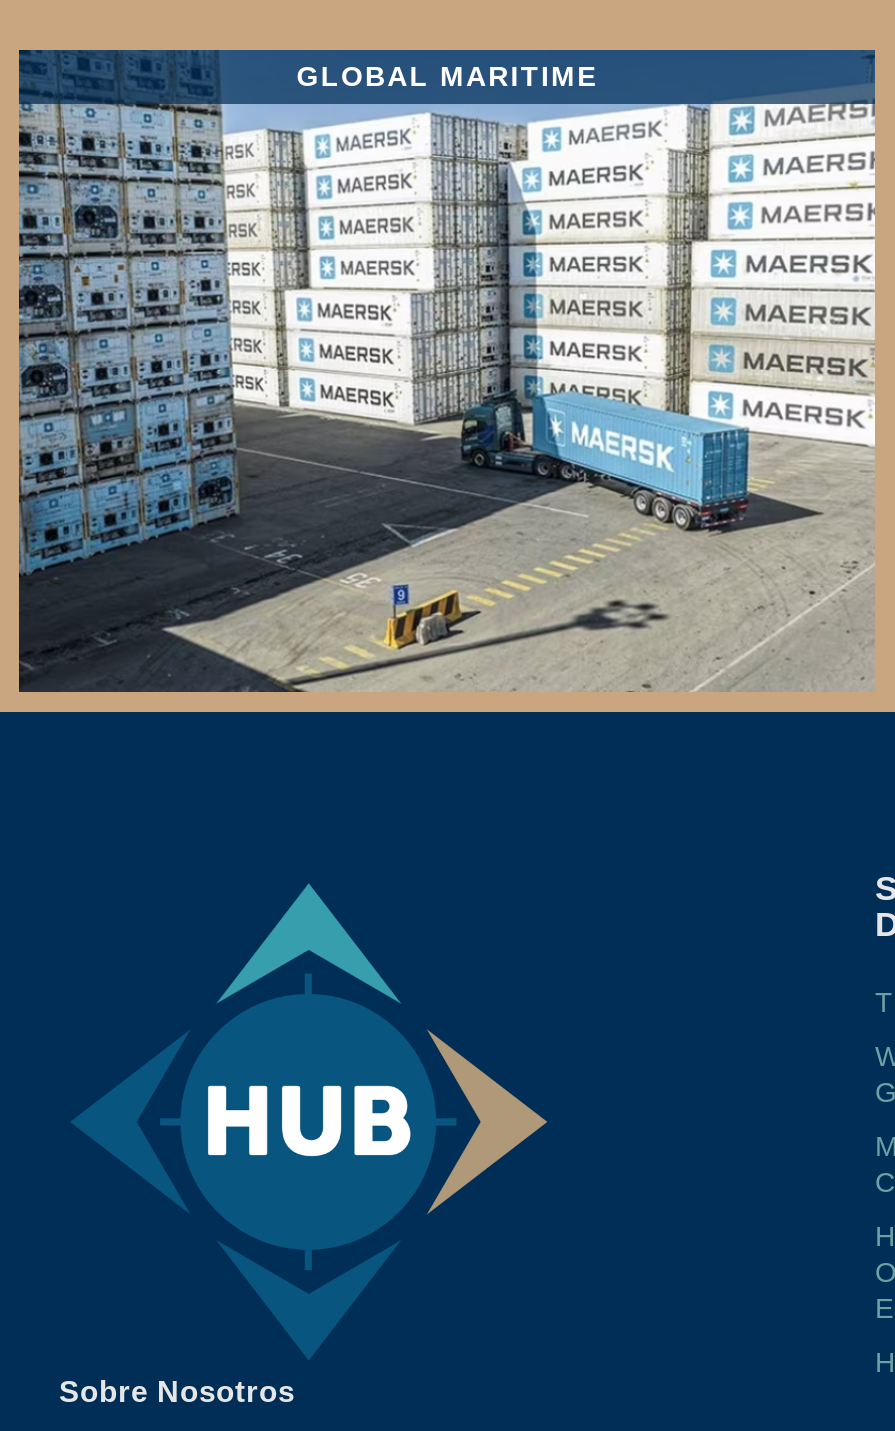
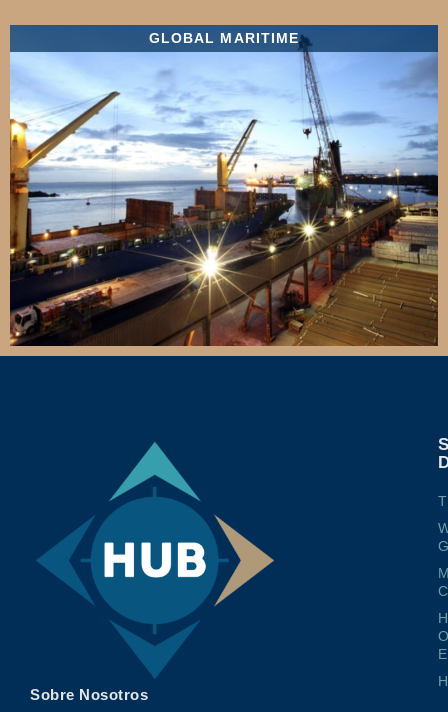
- [image]
+ [image]
